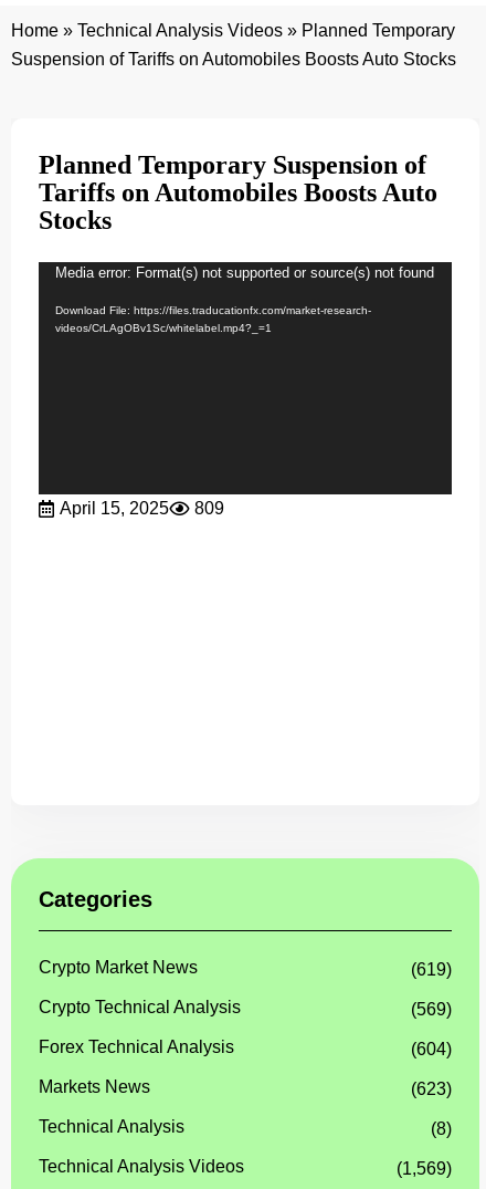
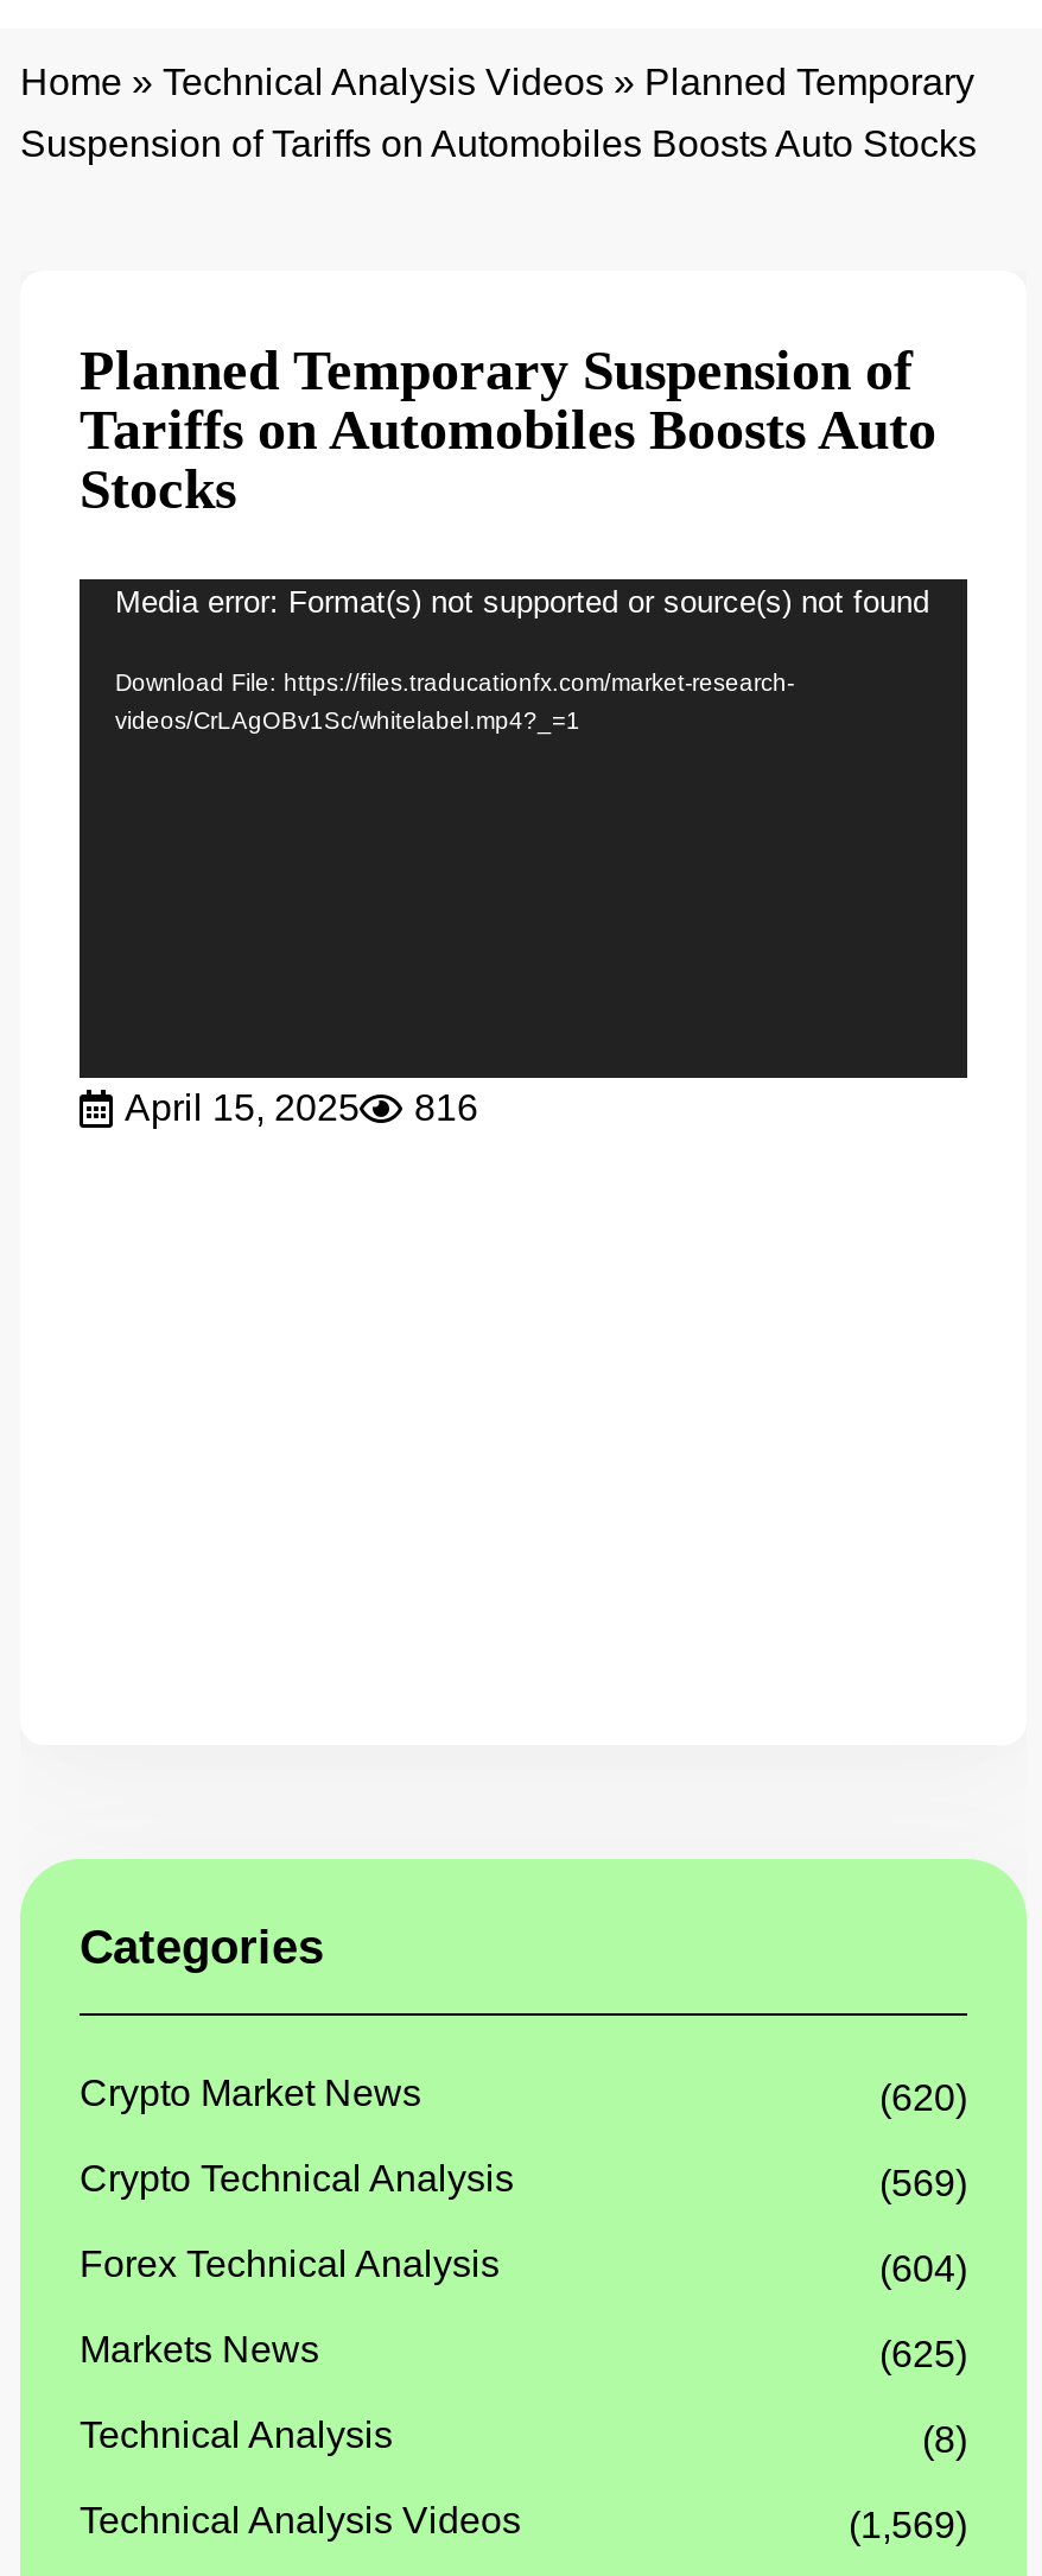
- April 15, 2025 809
+ April 15, 2025 816

- (619)
+ (620)

- (623)
+ (625)
